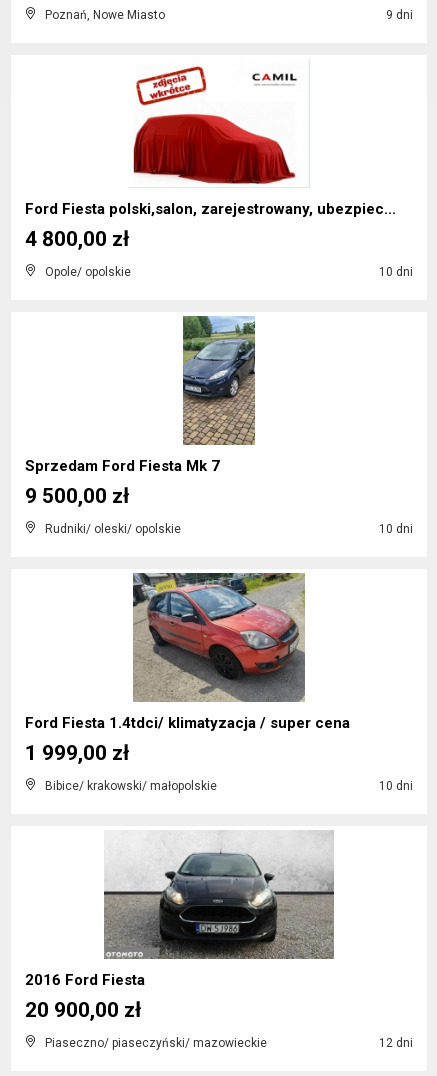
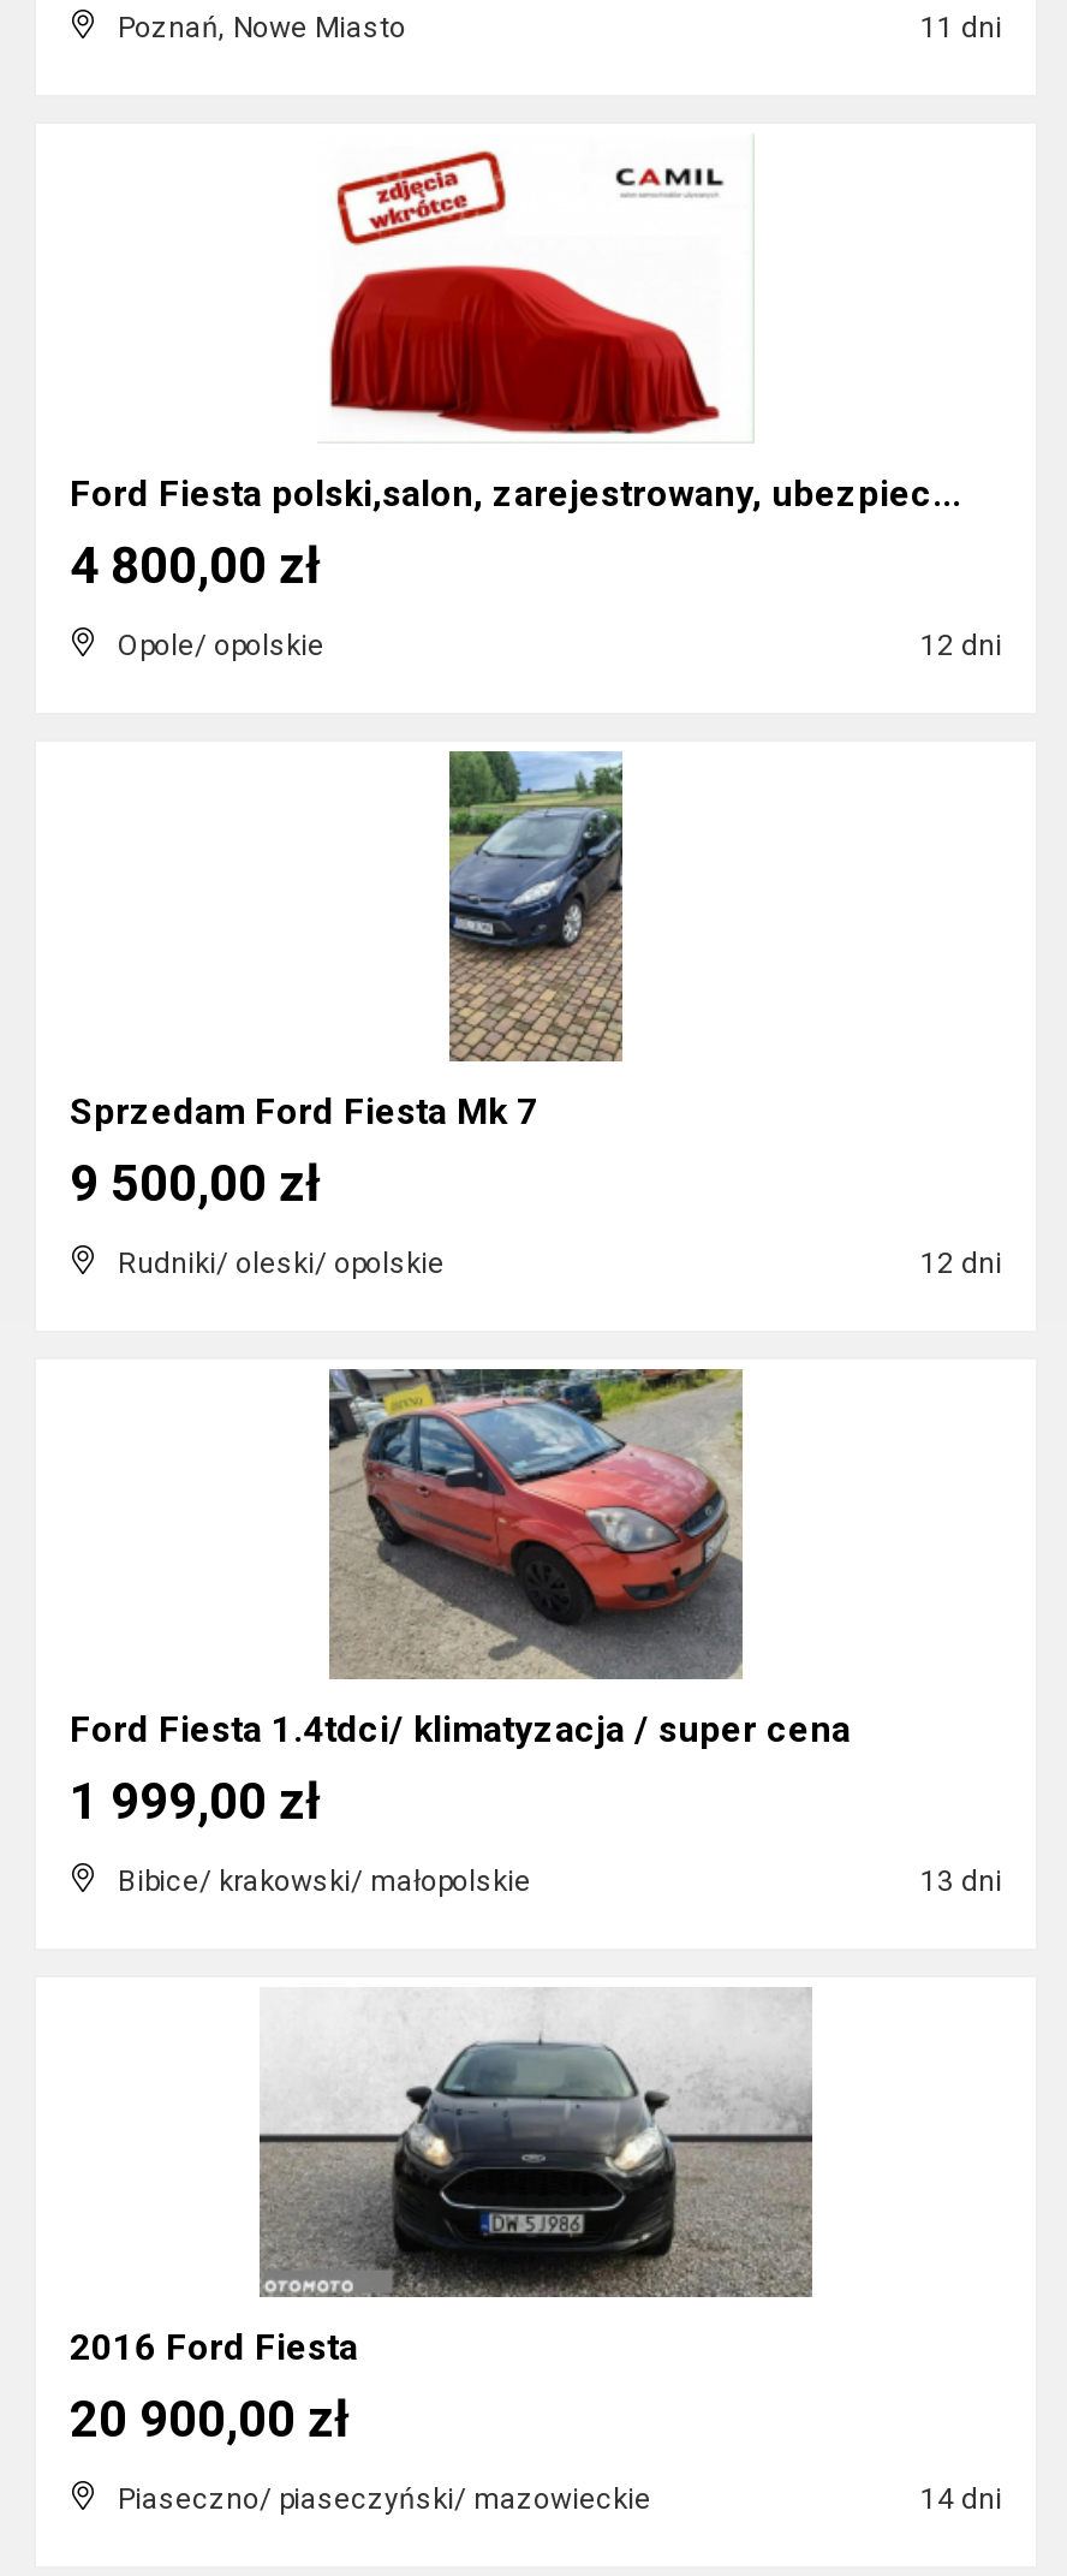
- 9 dni
+ 11 dni

- 10 dni
+ 12 dni

- 10 dni
+ 12 dni

- 10 dni
+ 13 dni

- 12 dni
+ 14 dni
